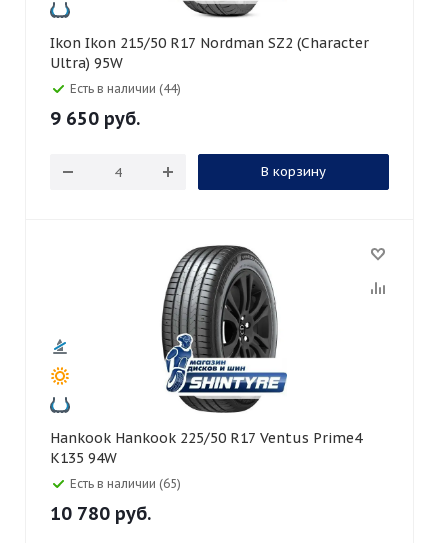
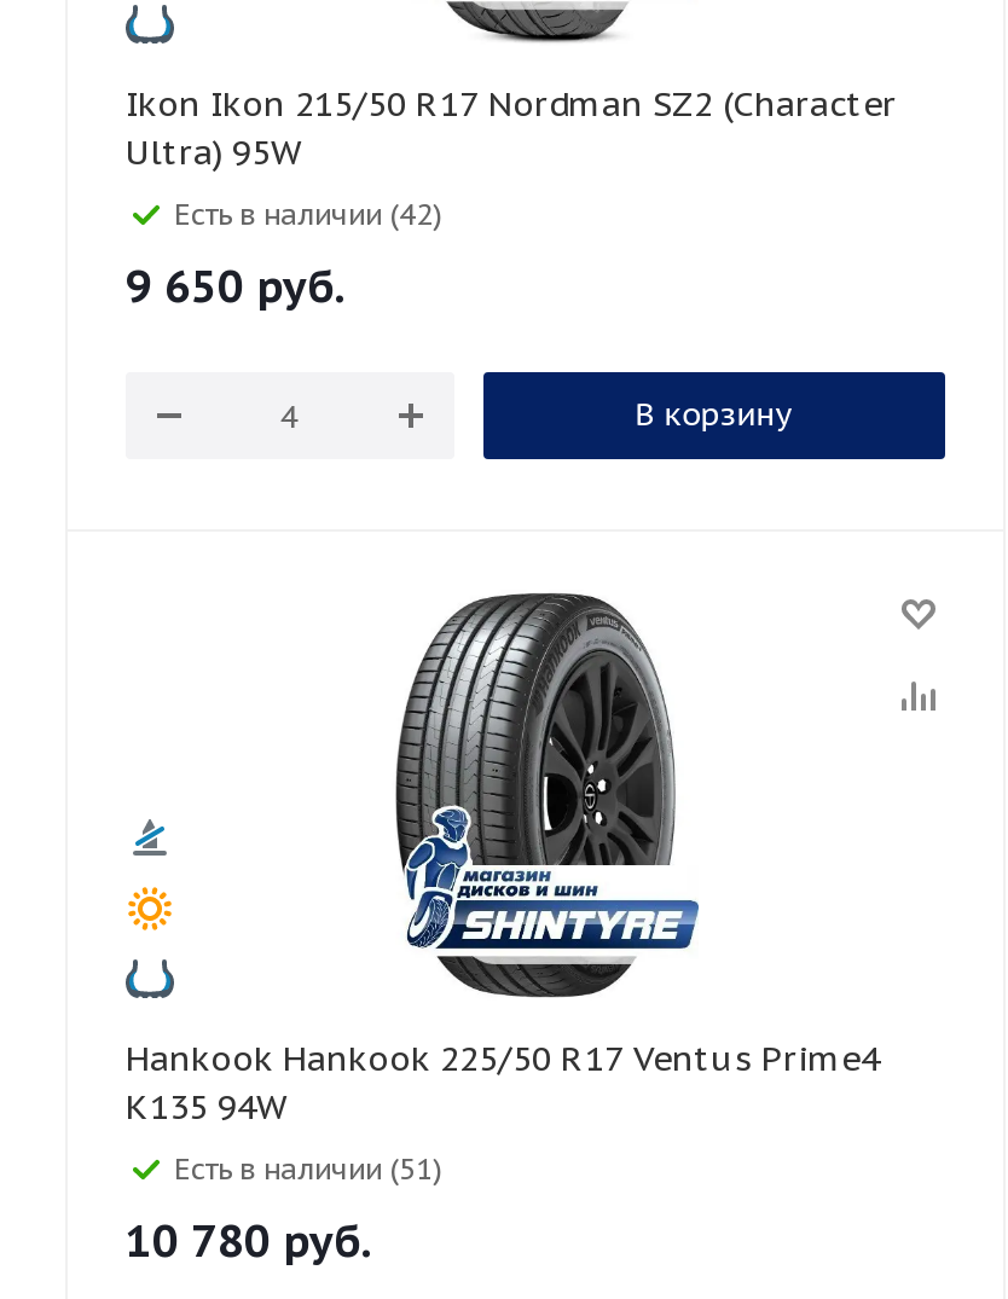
- Есть в наличии (44)
+ Есть в наличии (42)

- Есть в наличии (65)
+ Есть в наличии (51)
